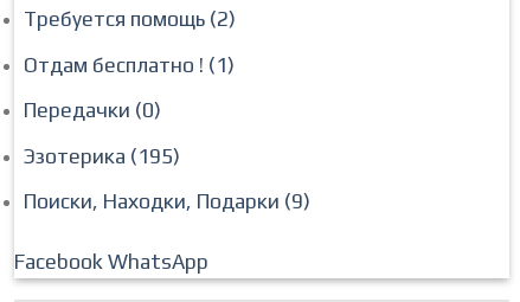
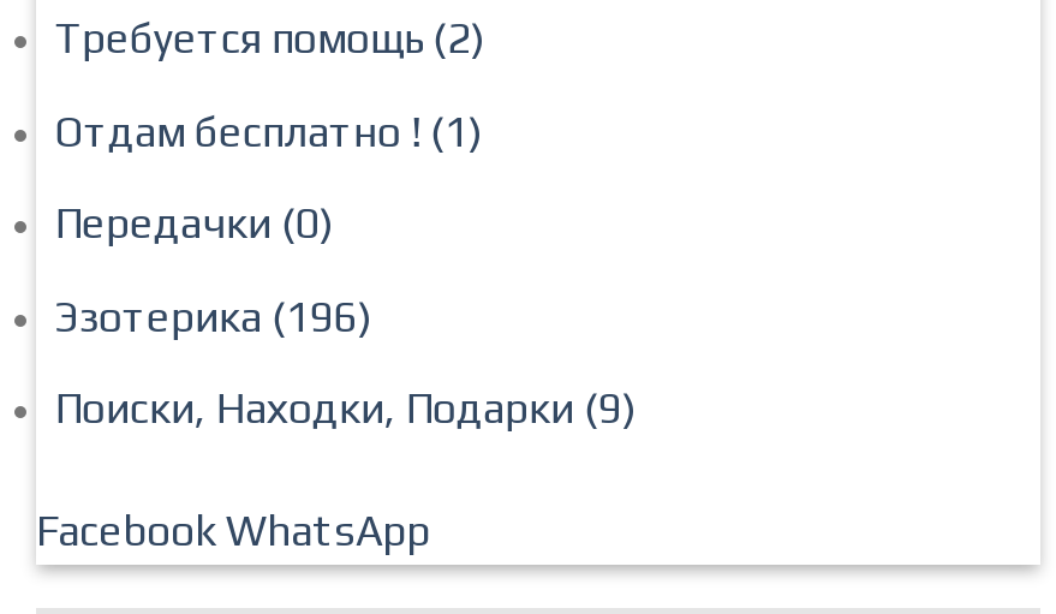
- Эзотерика (195)
+ Эзотерика (196)
